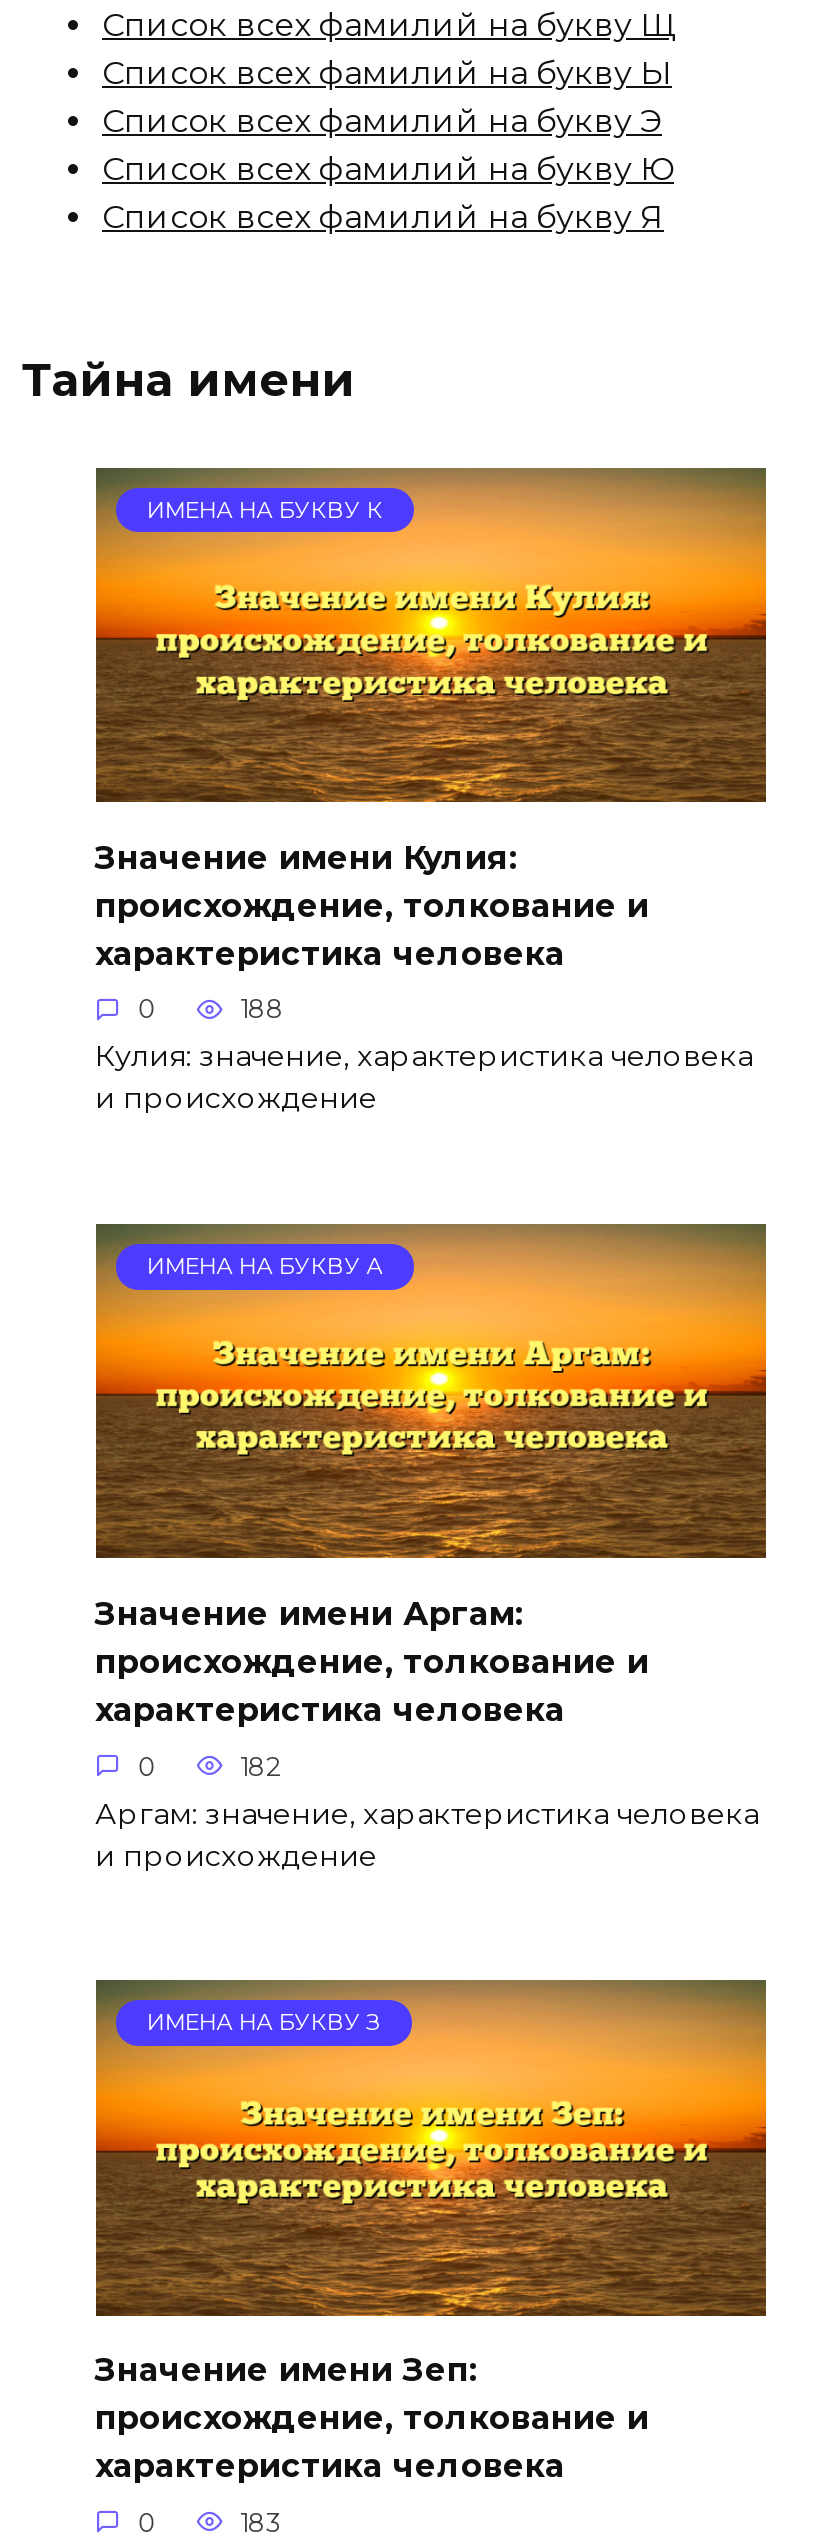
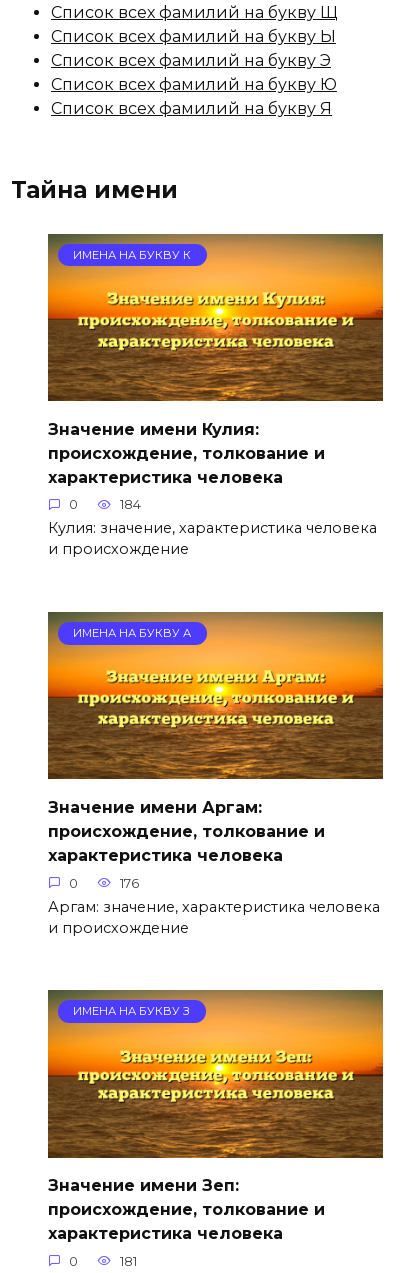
- 188
+ 184

- 182
+ 176

- 183
+ 181
